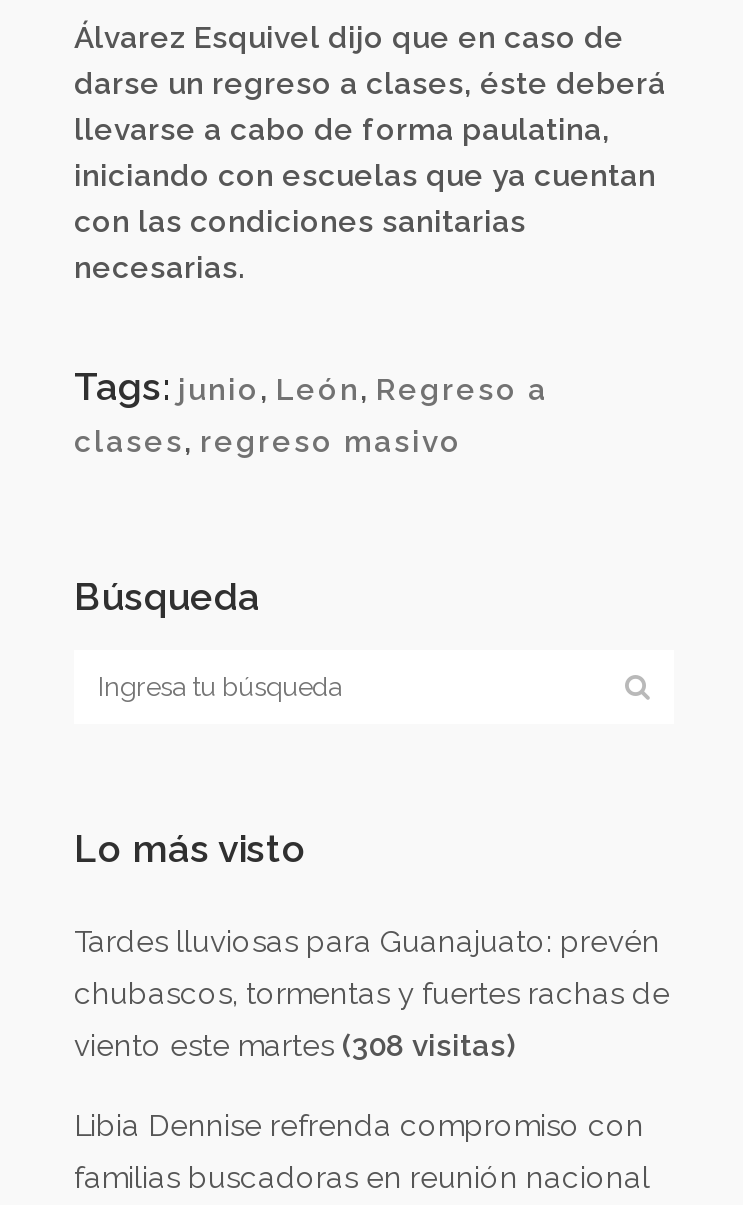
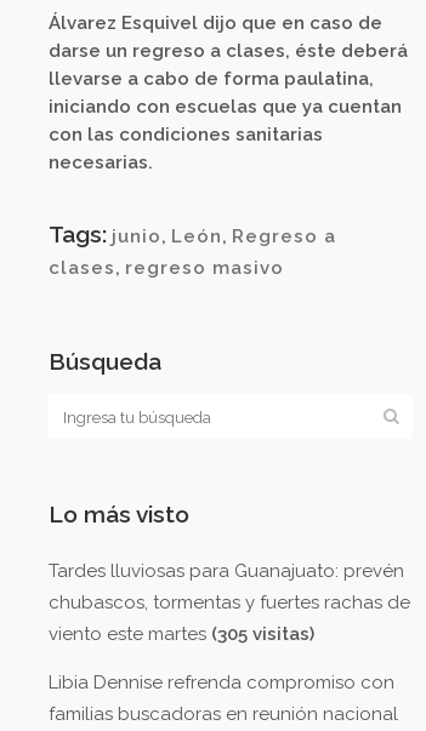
- viento este martes (308 visitas)
+ viento este martes (305 visitas)
